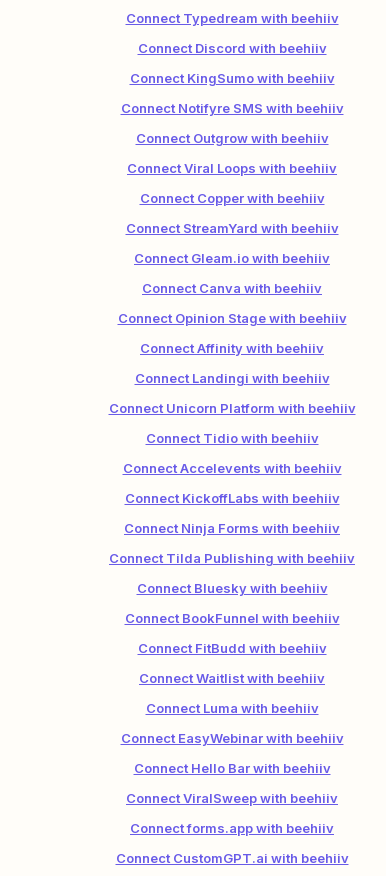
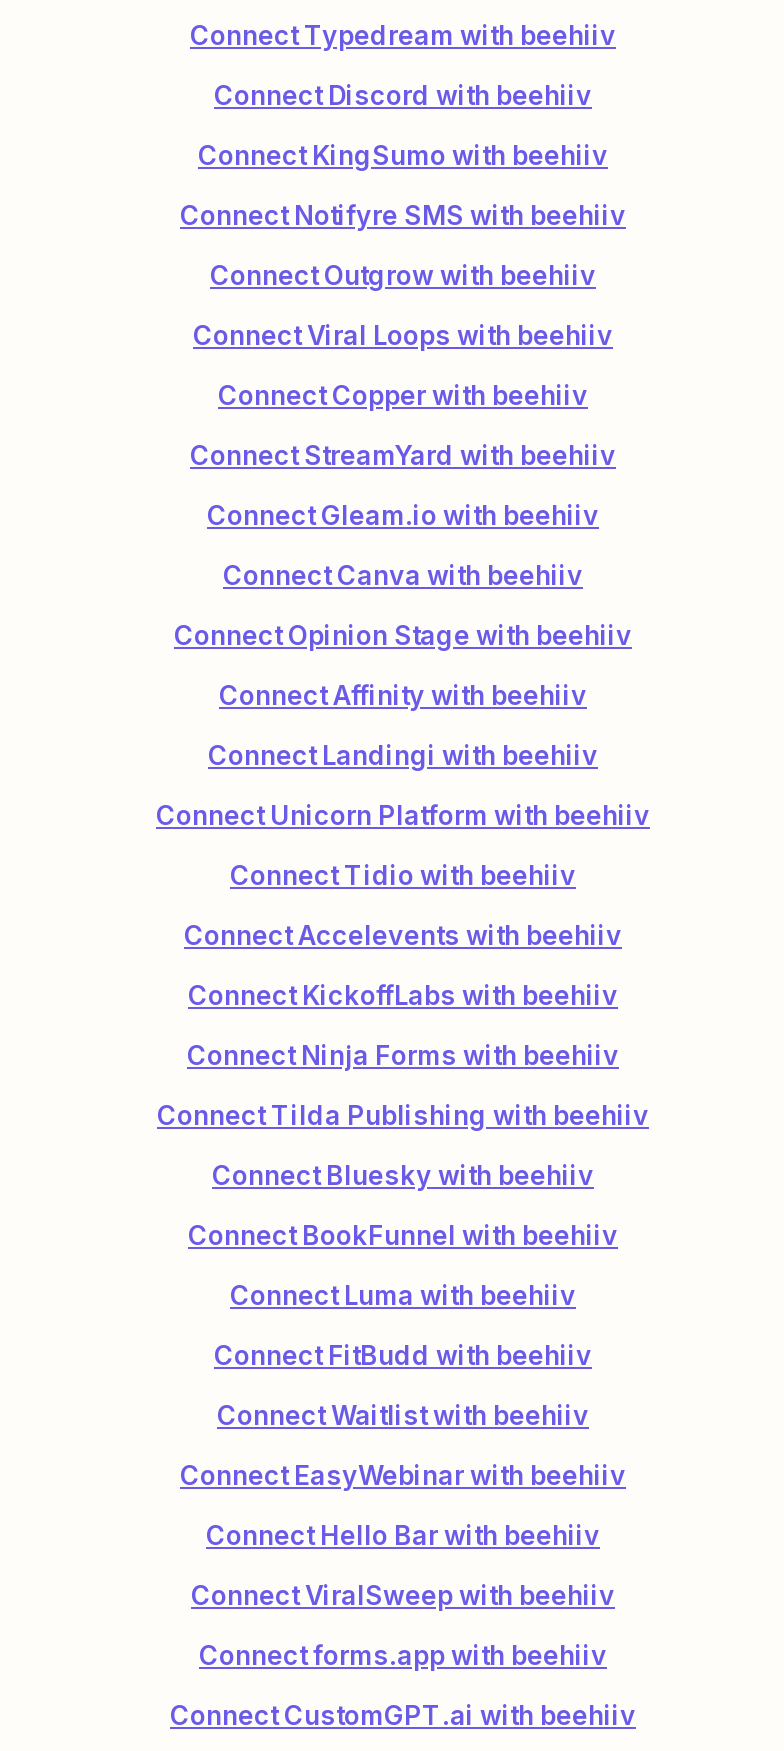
moved down: Connect FitBudd with beehiiv | Connect Waitlist with beehiiv

moved up: Connect Luma with beehiiv
